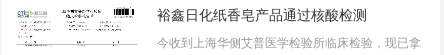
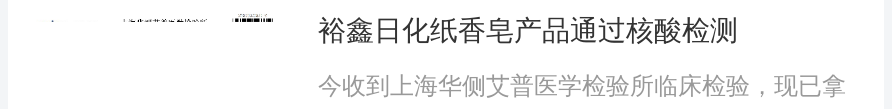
- [image]
